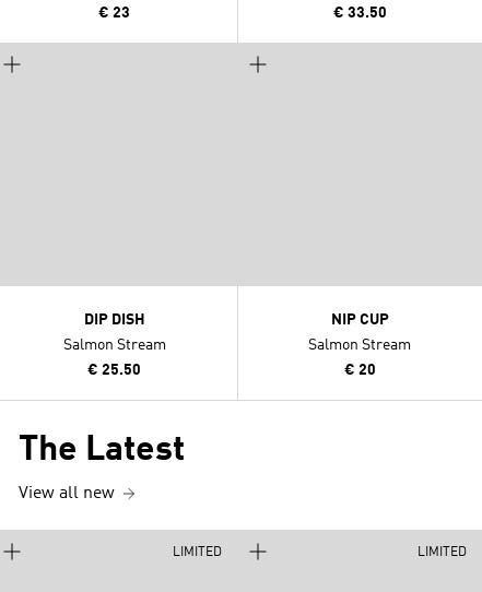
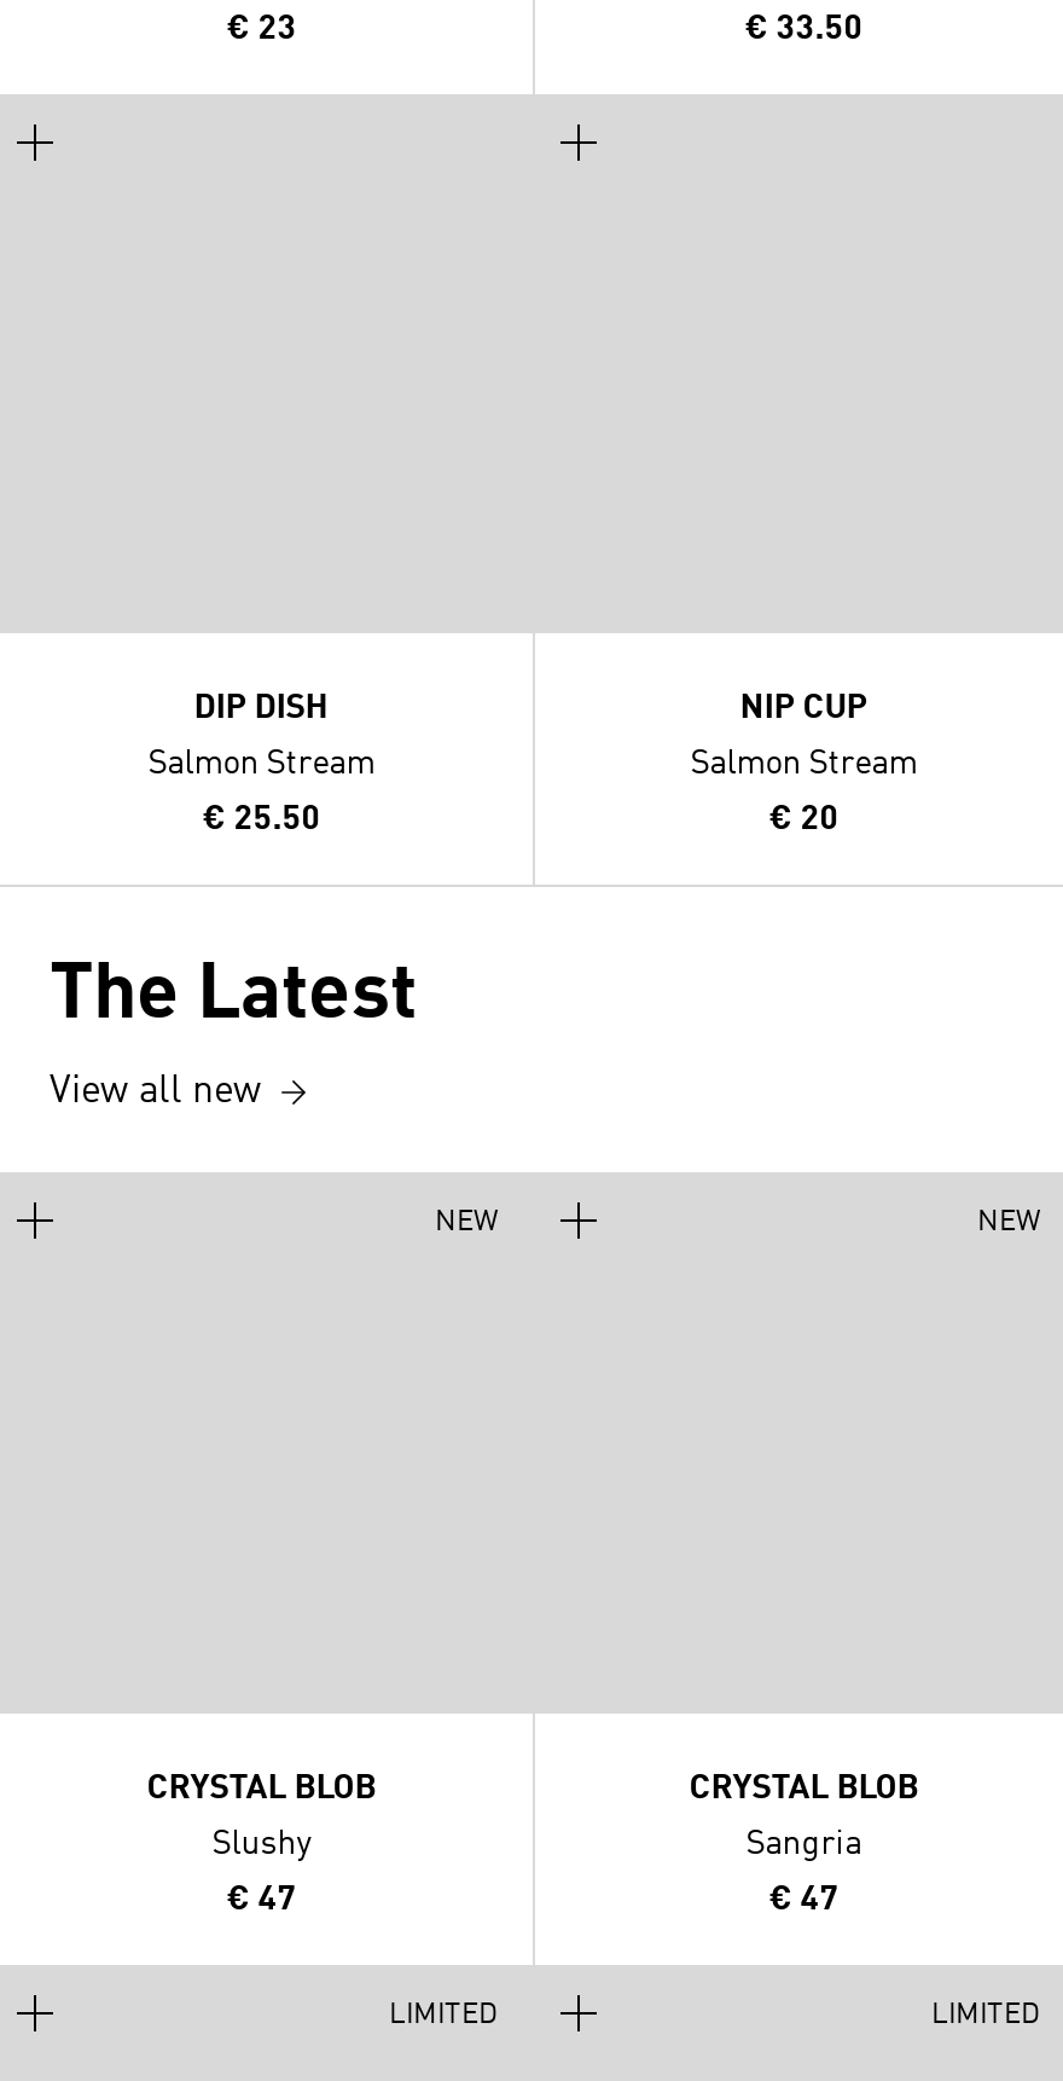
+ CRYSTAL BLOB
+ Slushy
+ € 47

+ NEW

+ CRYSTAL BLOB
+ Sangria
+ € 47

+ NEW
